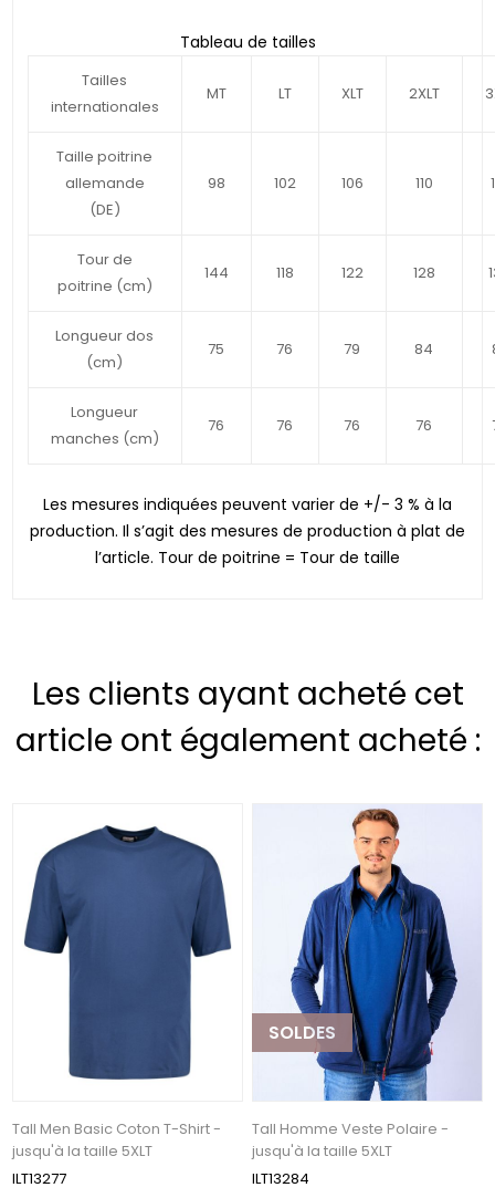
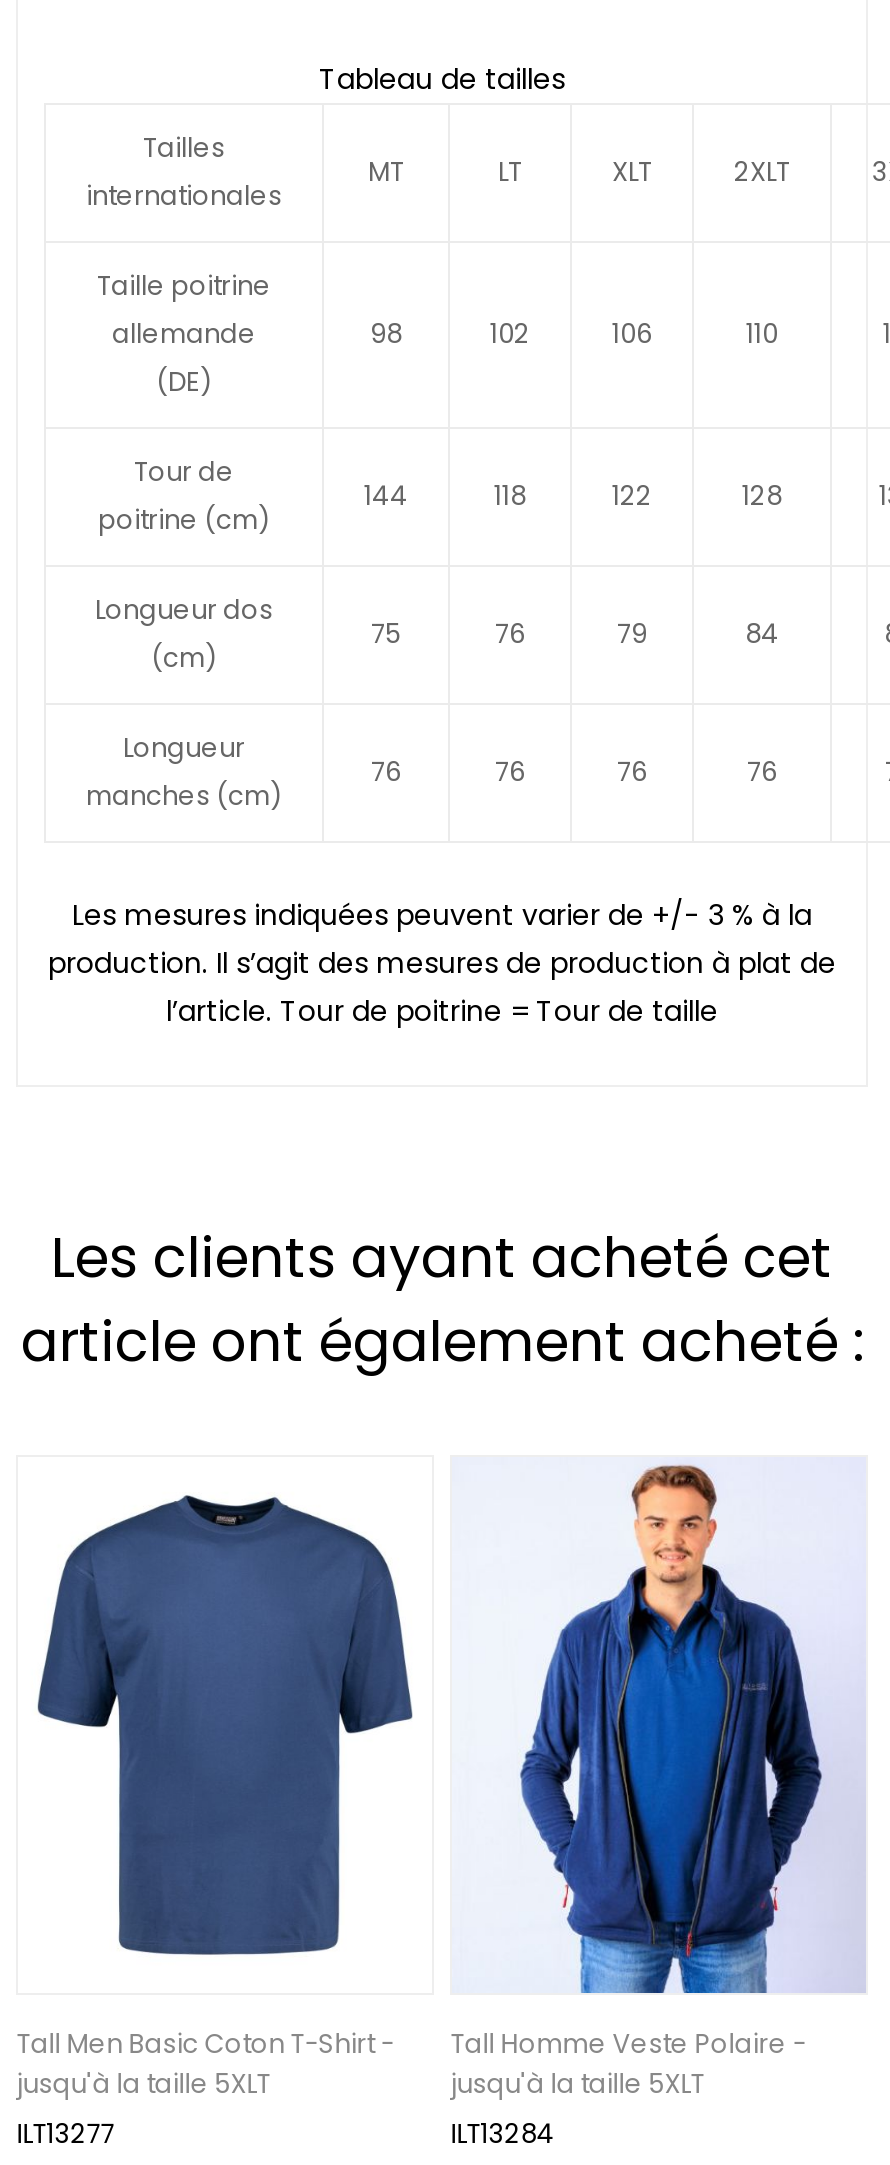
- SOLDES
